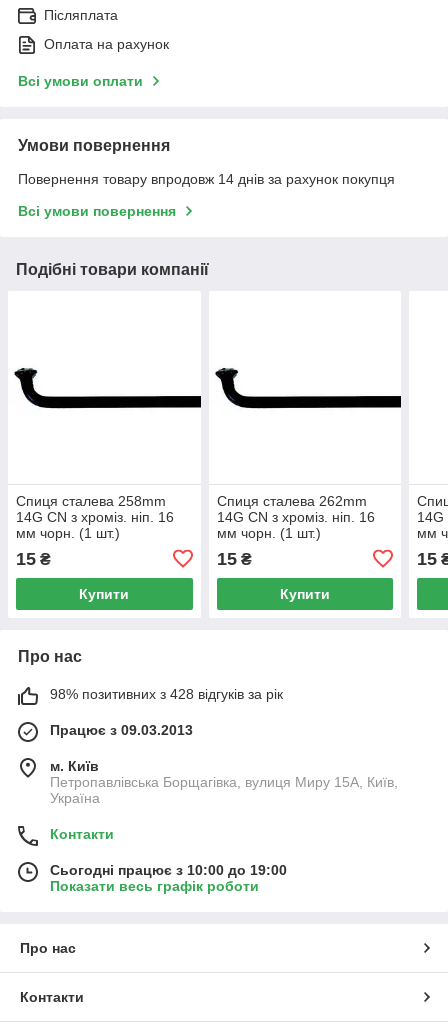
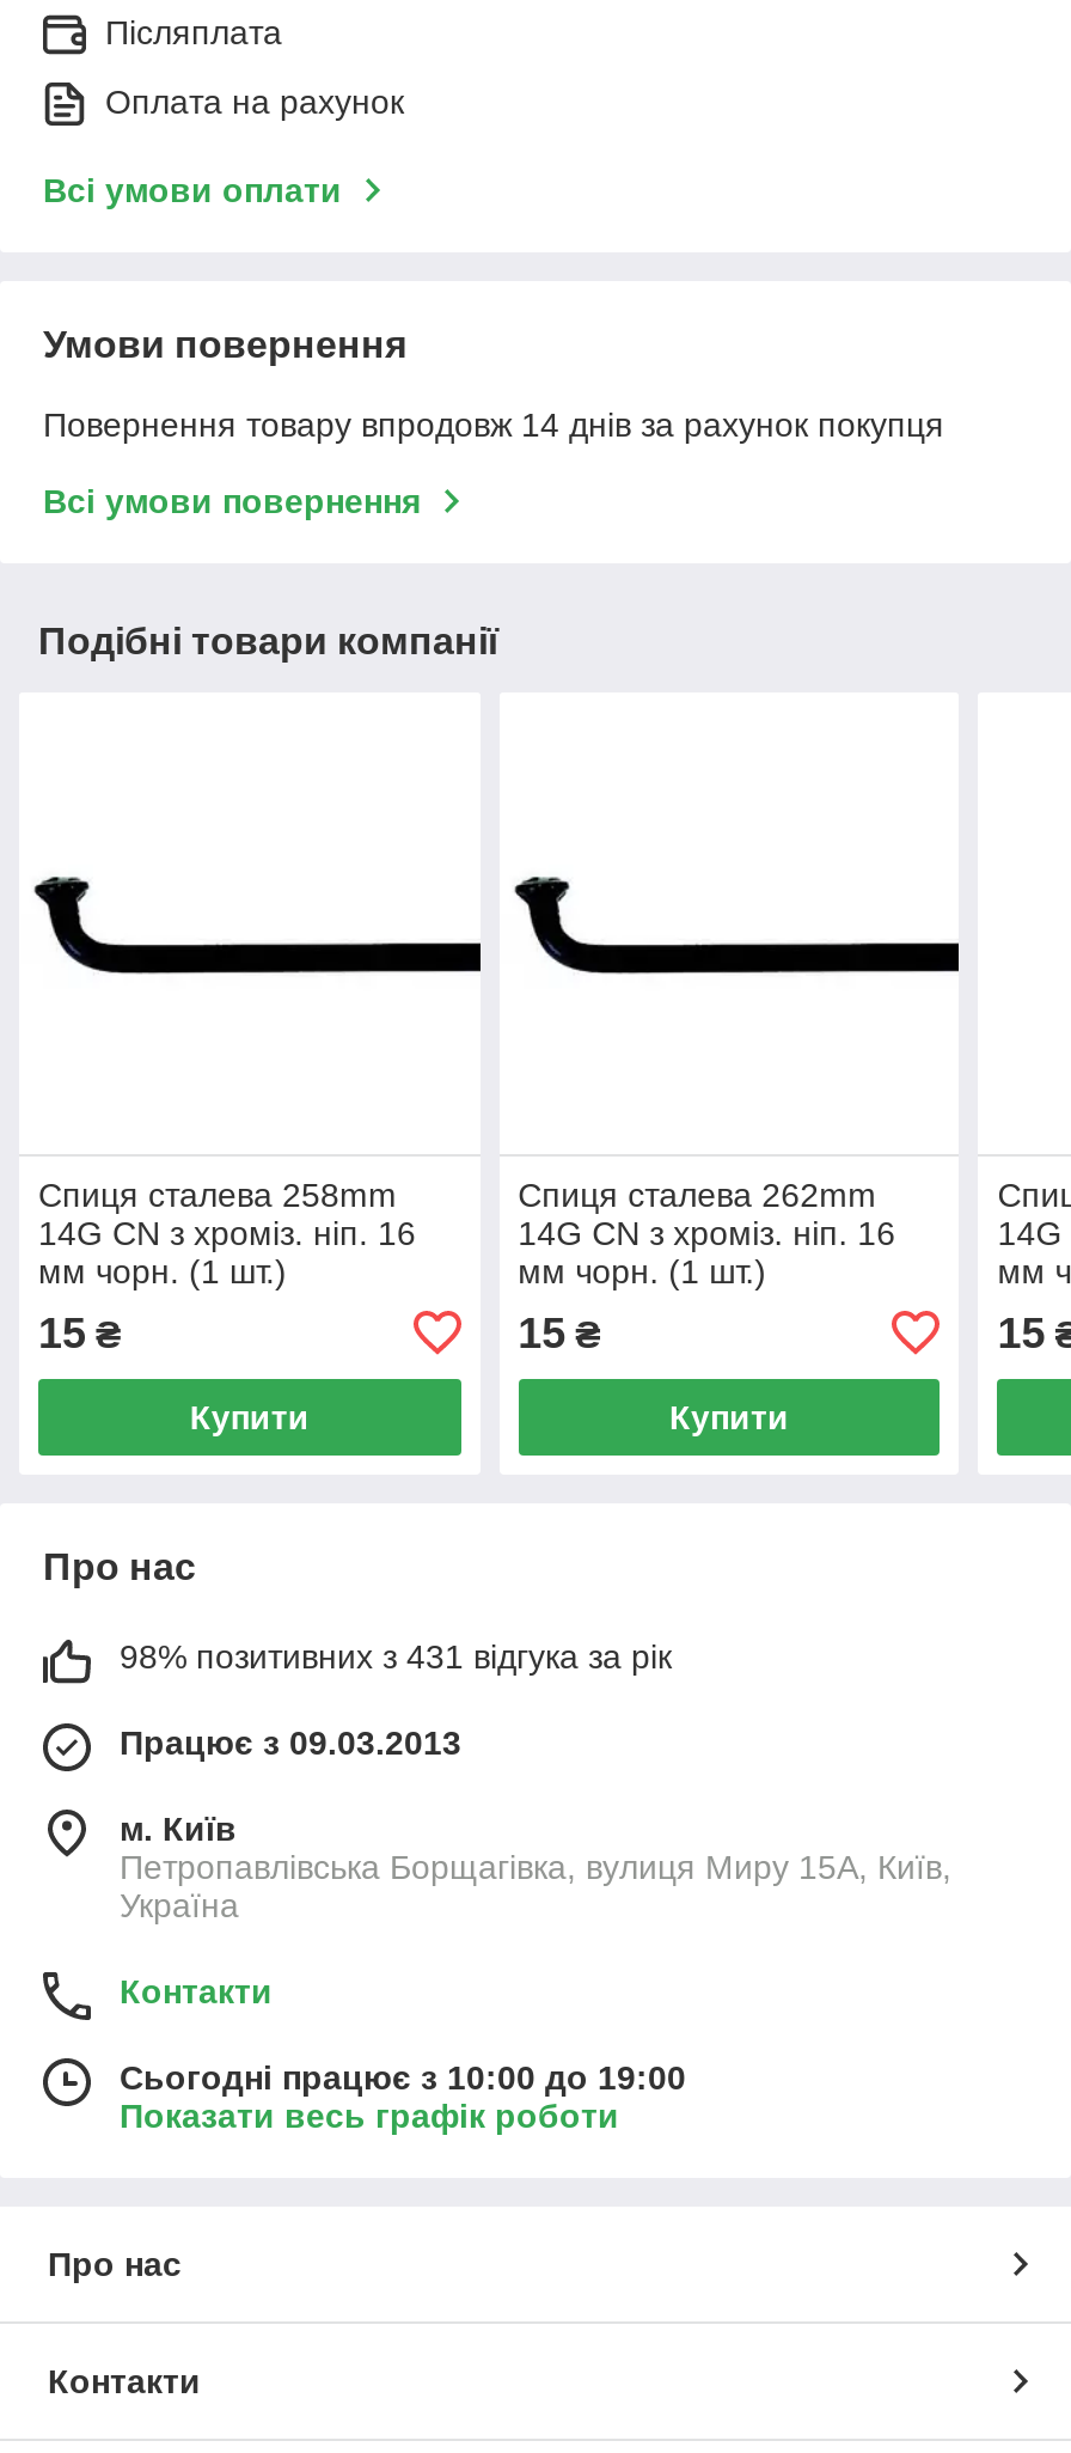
- 98% позитивних з 428 відгуків за рік
+ 98% позитивних з 431 відгука за рік
